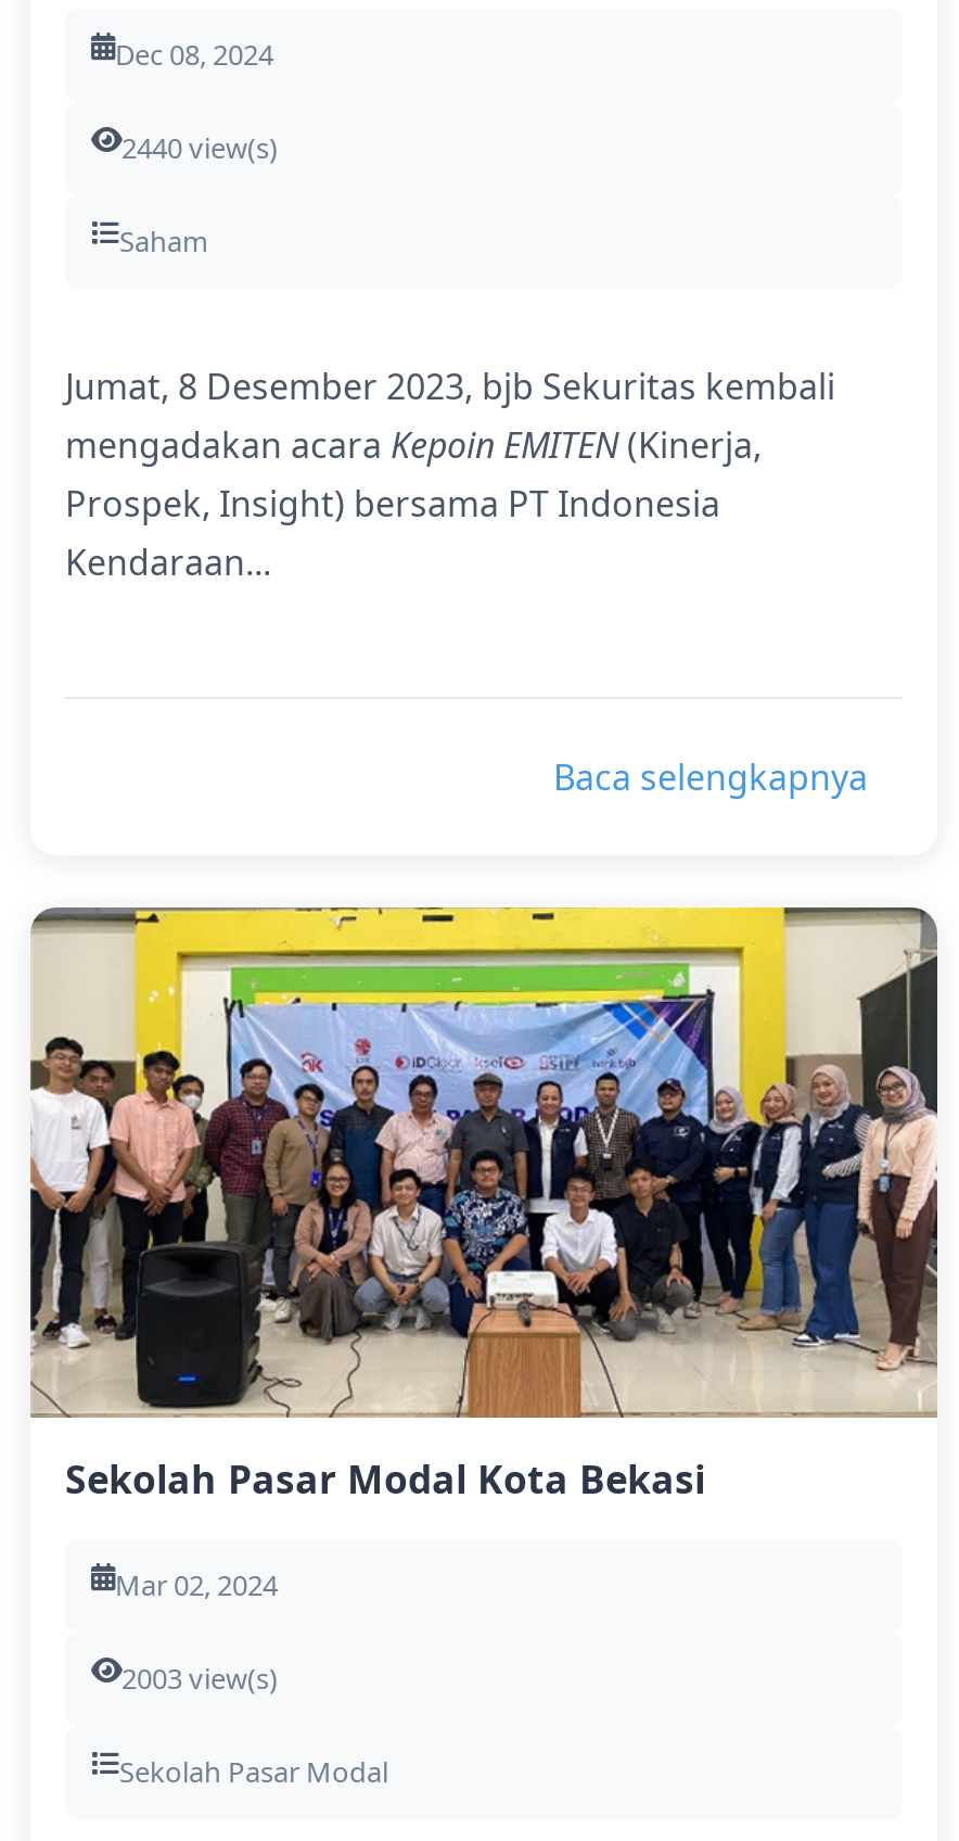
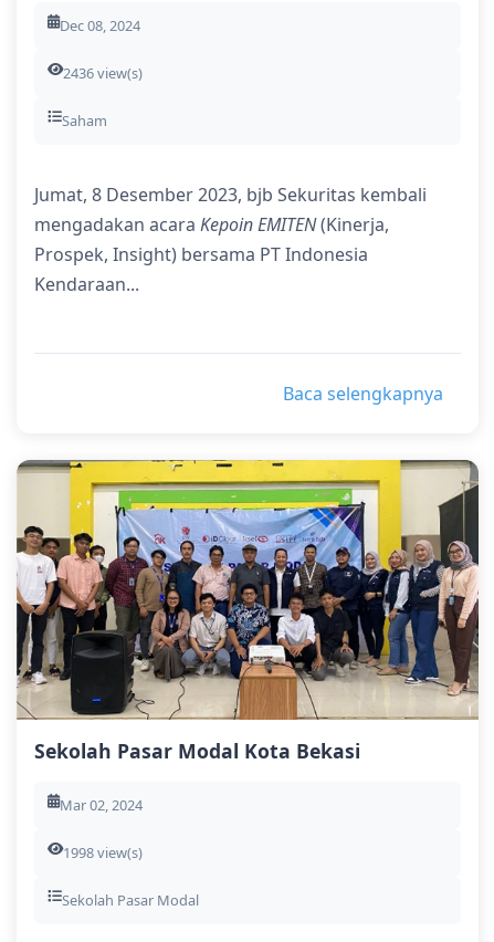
- 2440 view(s)
+ 2436 view(s)

- 2003 view(s)
+ 1998 view(s)
